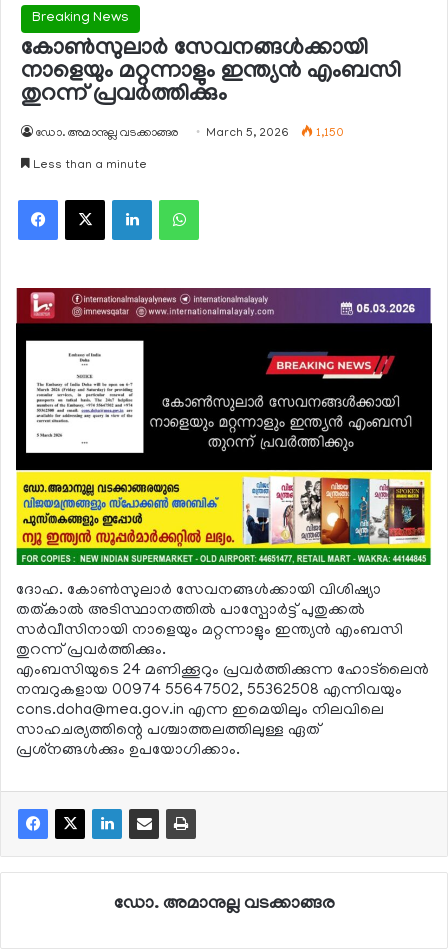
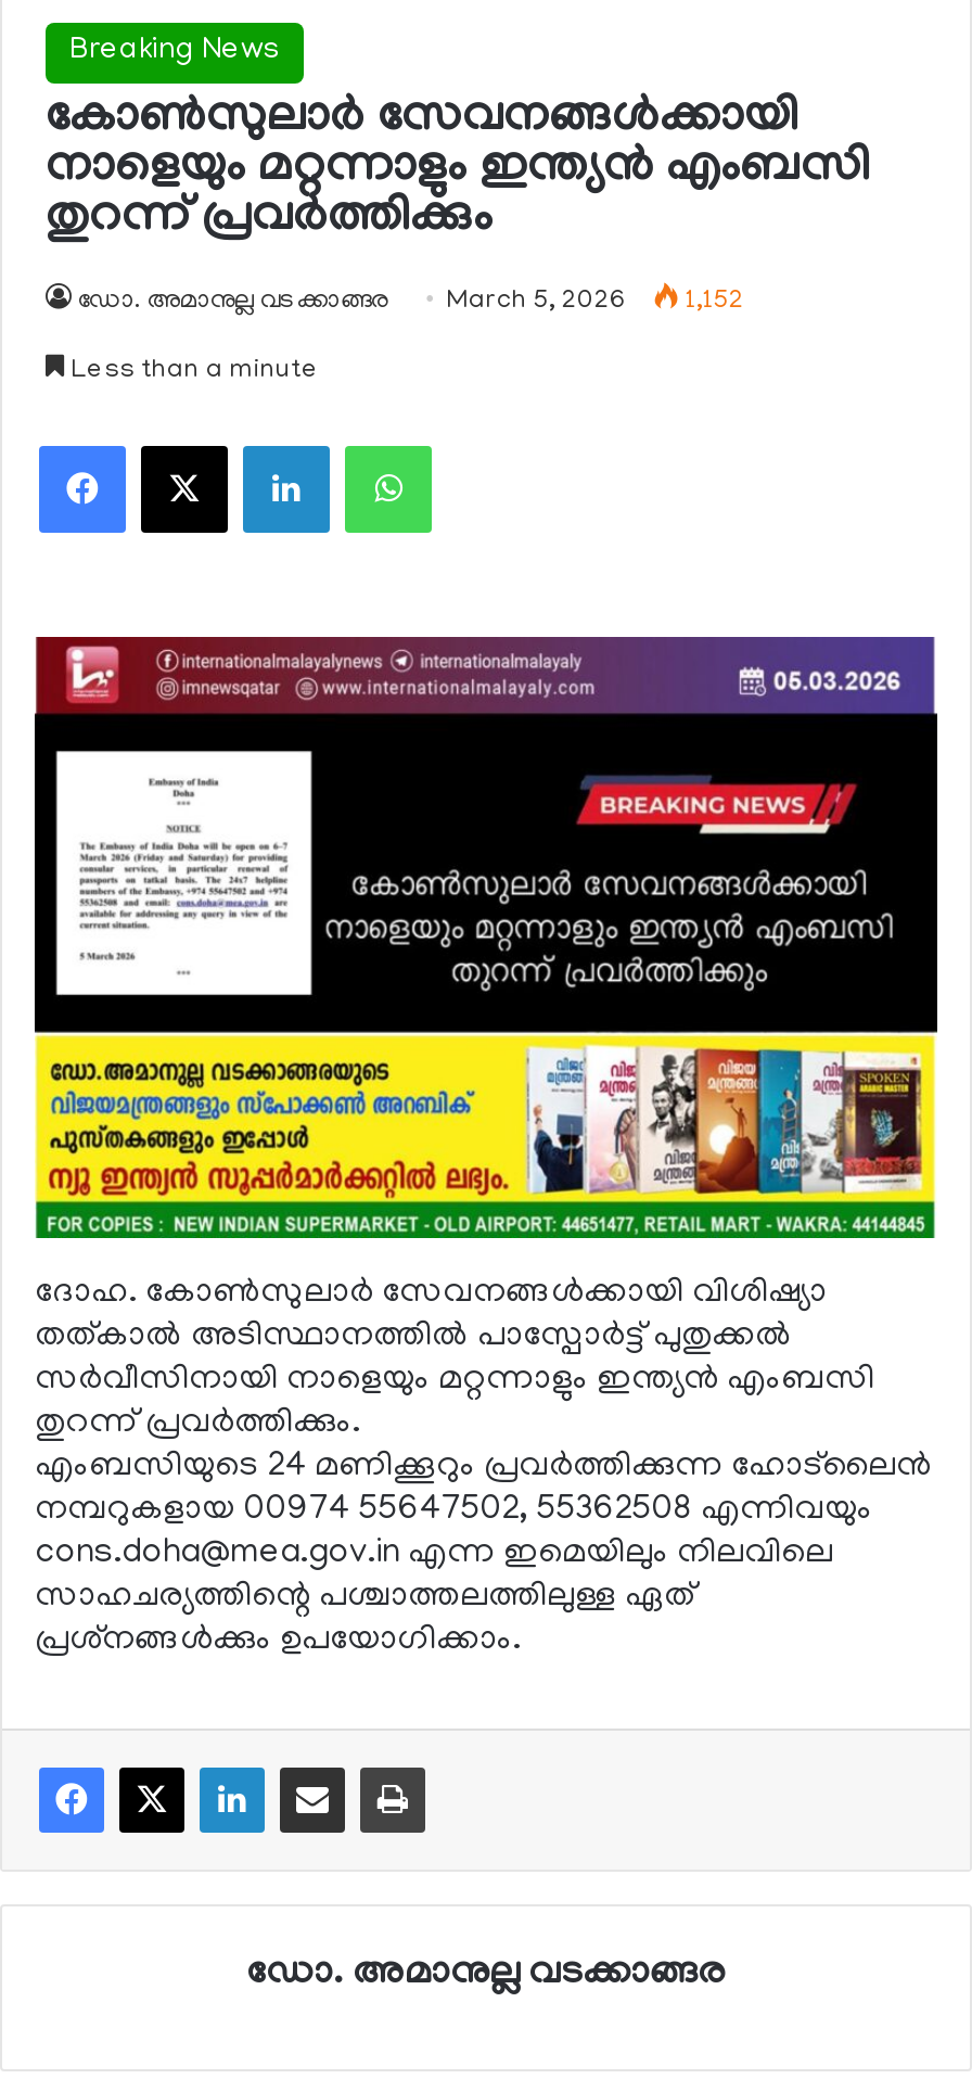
- March 5, 2026 1,150
+ March 5, 2026 1,152
